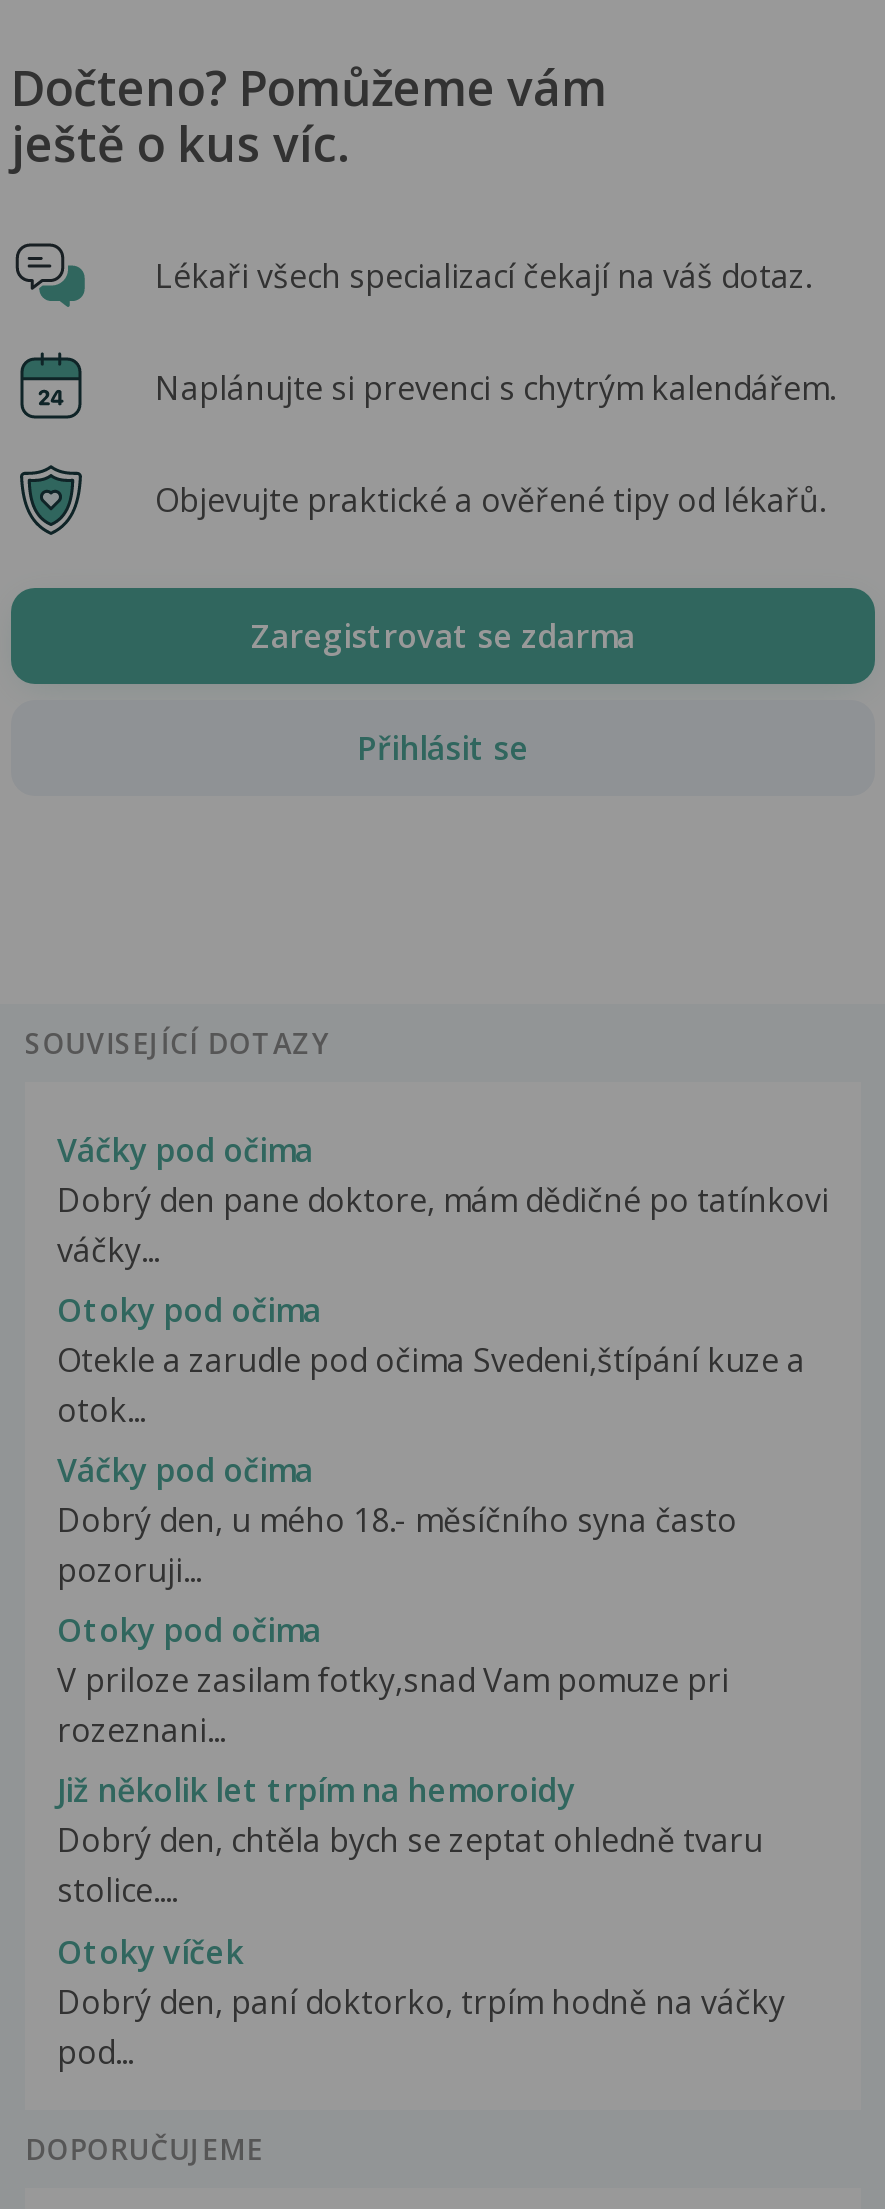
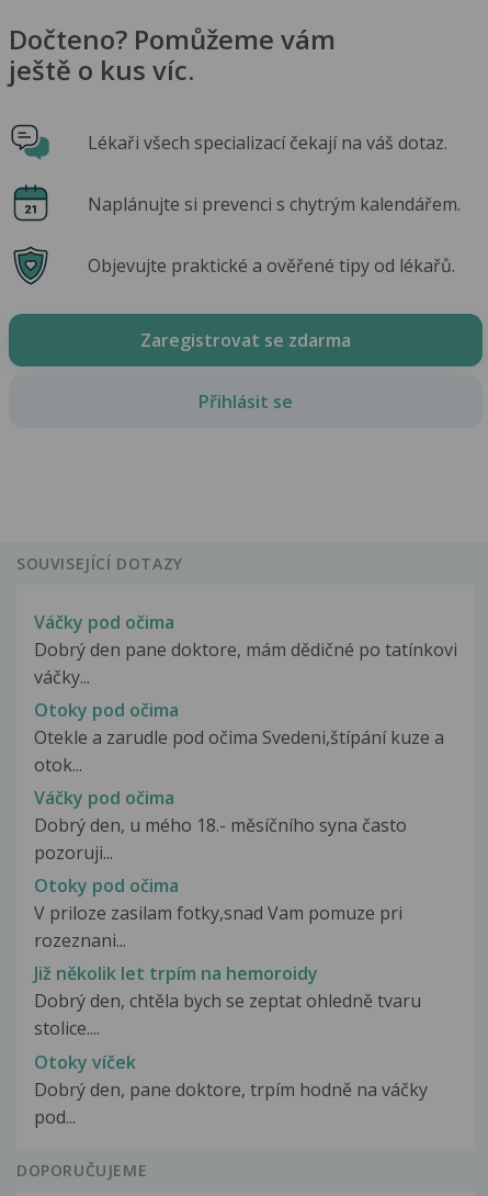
- Dobrý den, paní doktorko, trpím hodně na váčky
+ Dobrý den, pane doktore, trpím hodně na váčky
